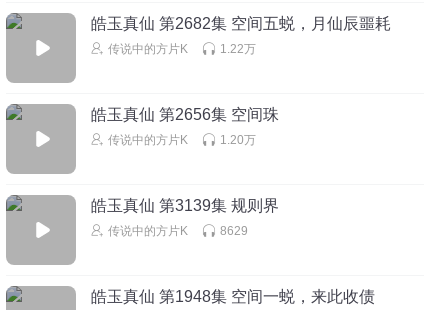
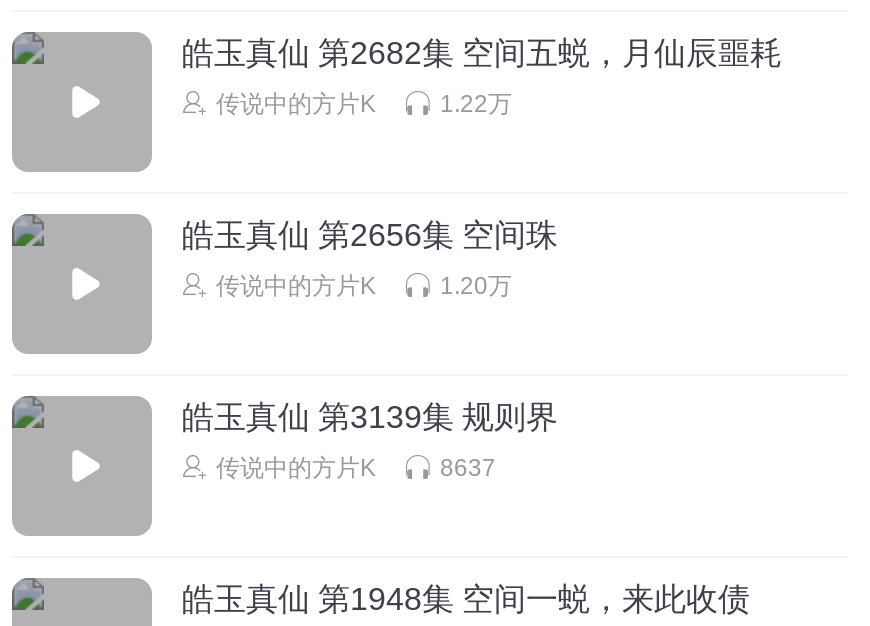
- 8629
+ 8637
